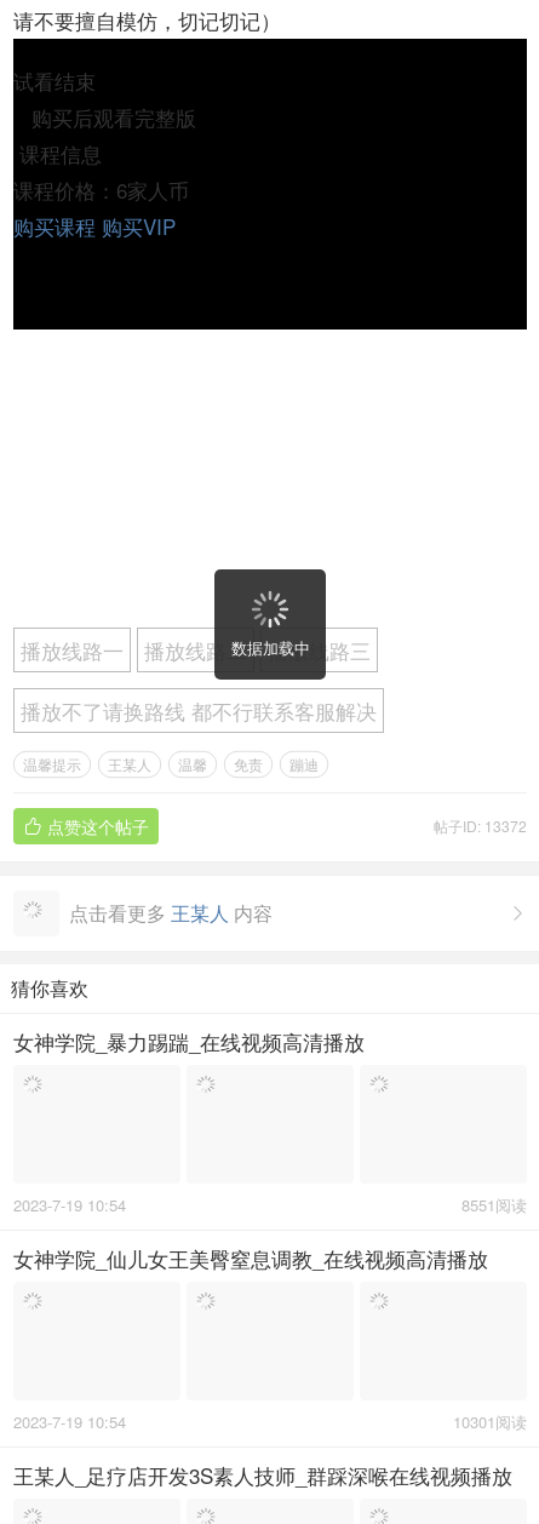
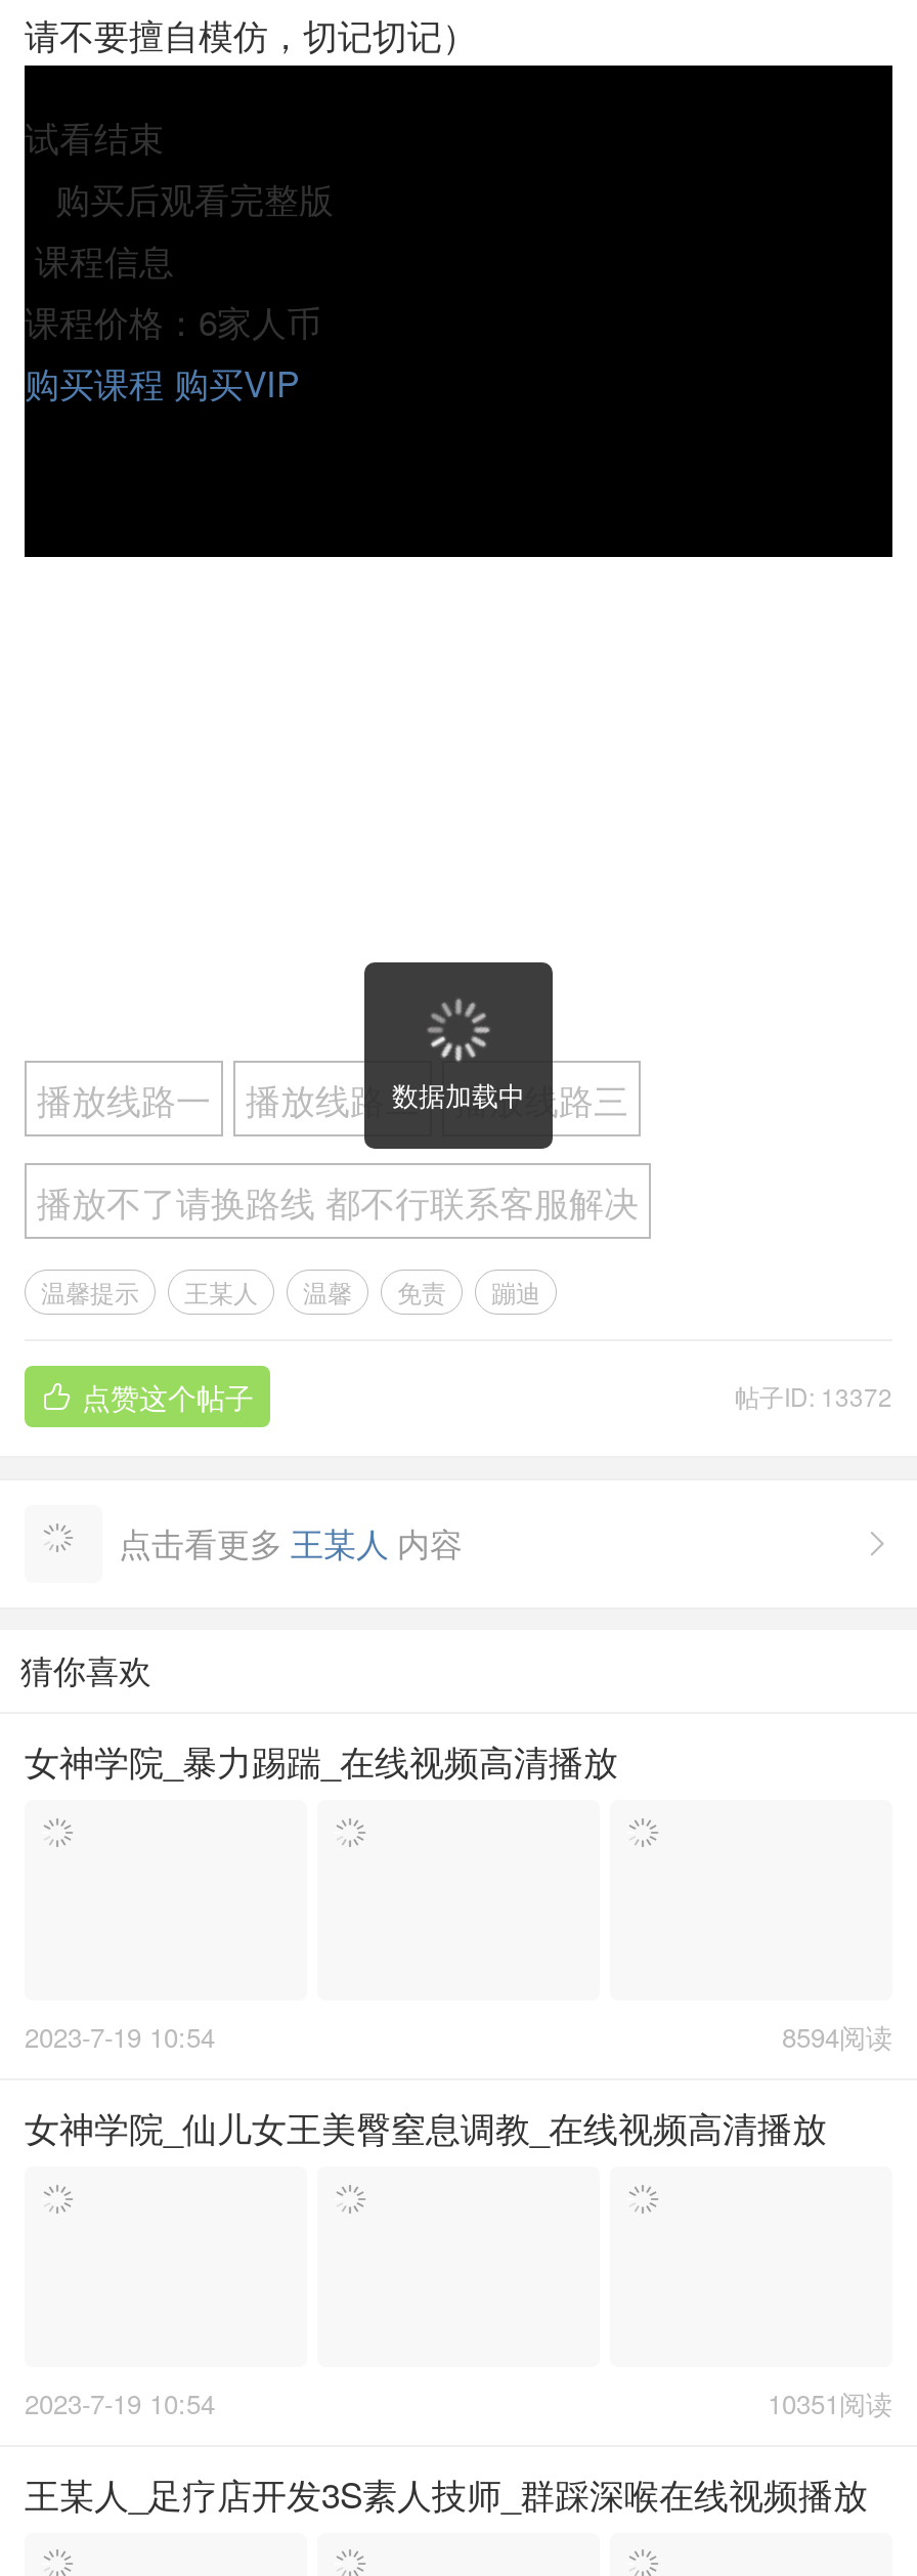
- 8551阅读
+ 8594阅读

- 10301阅读
+ 10351阅读
